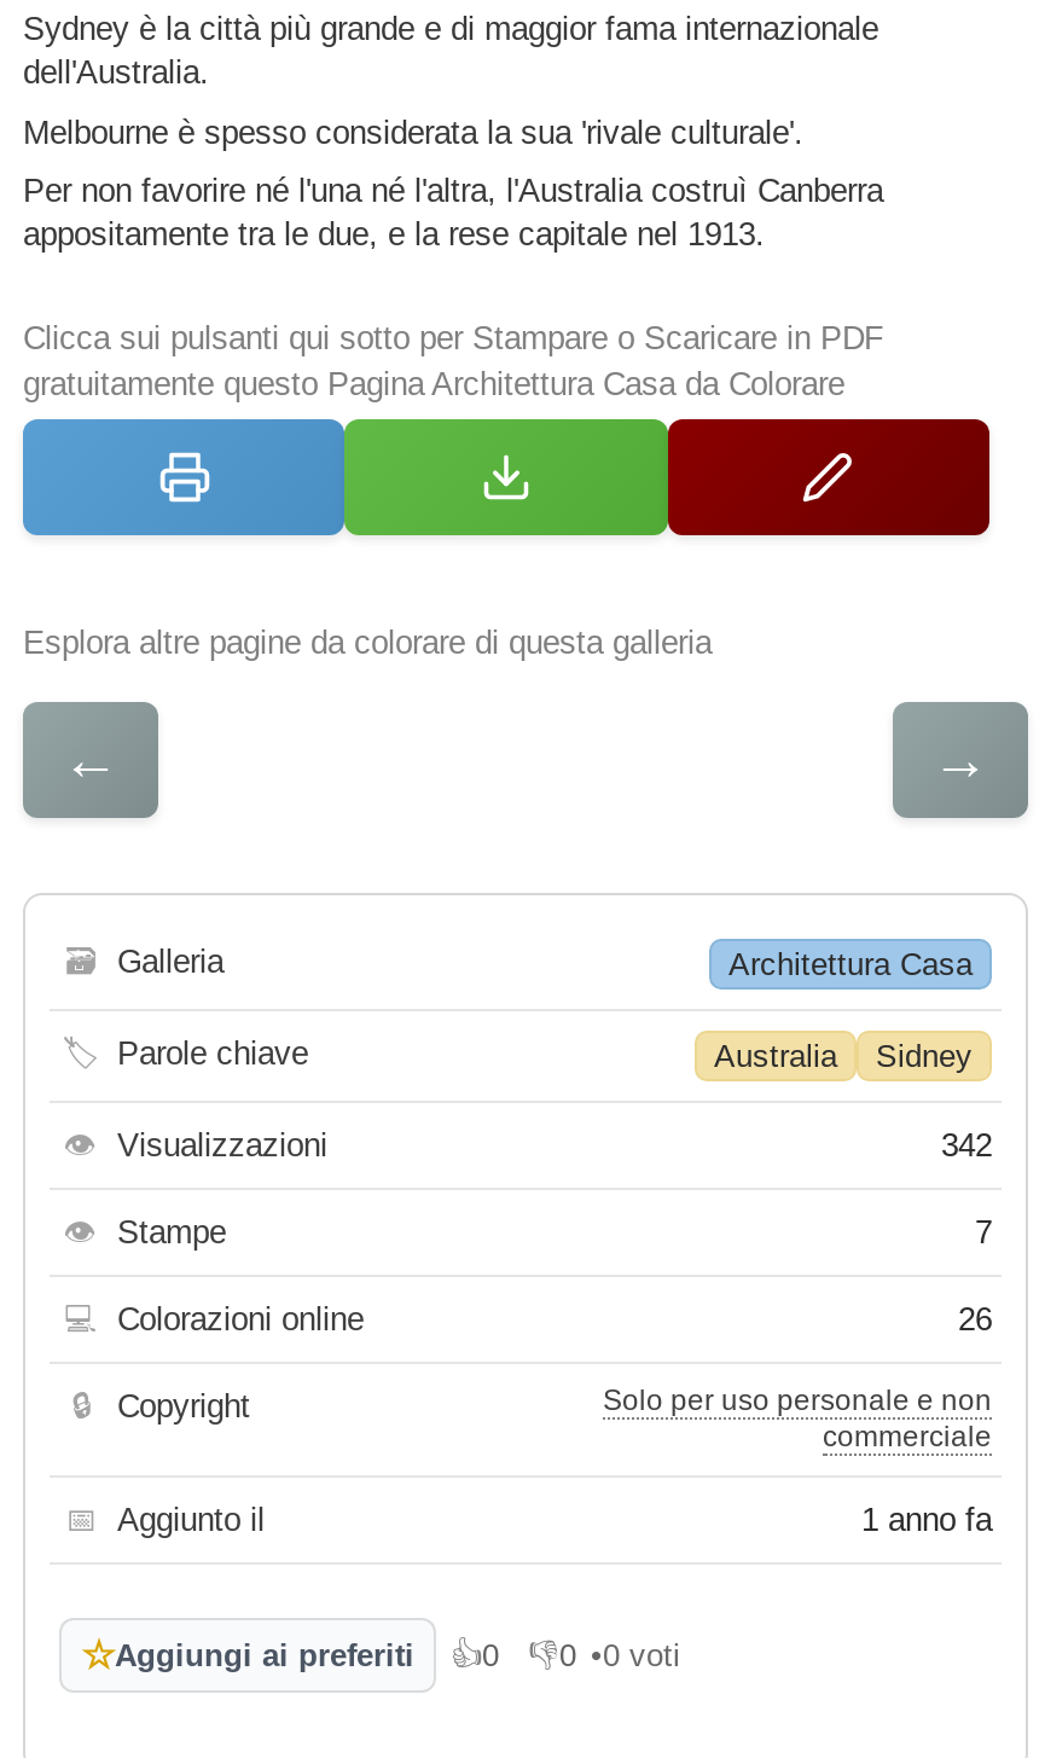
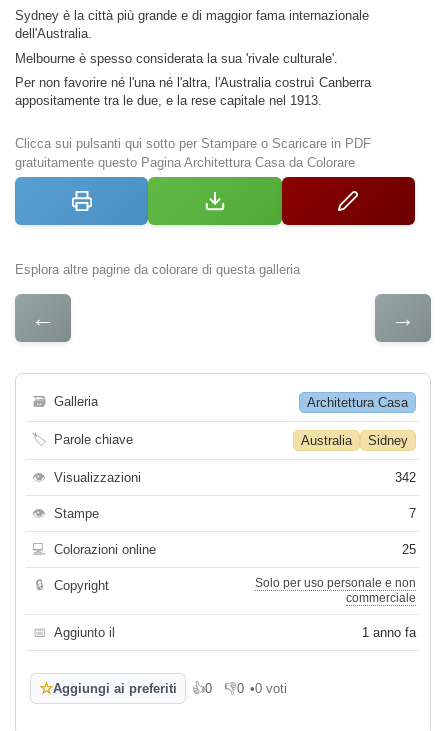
- 26
+ 25
